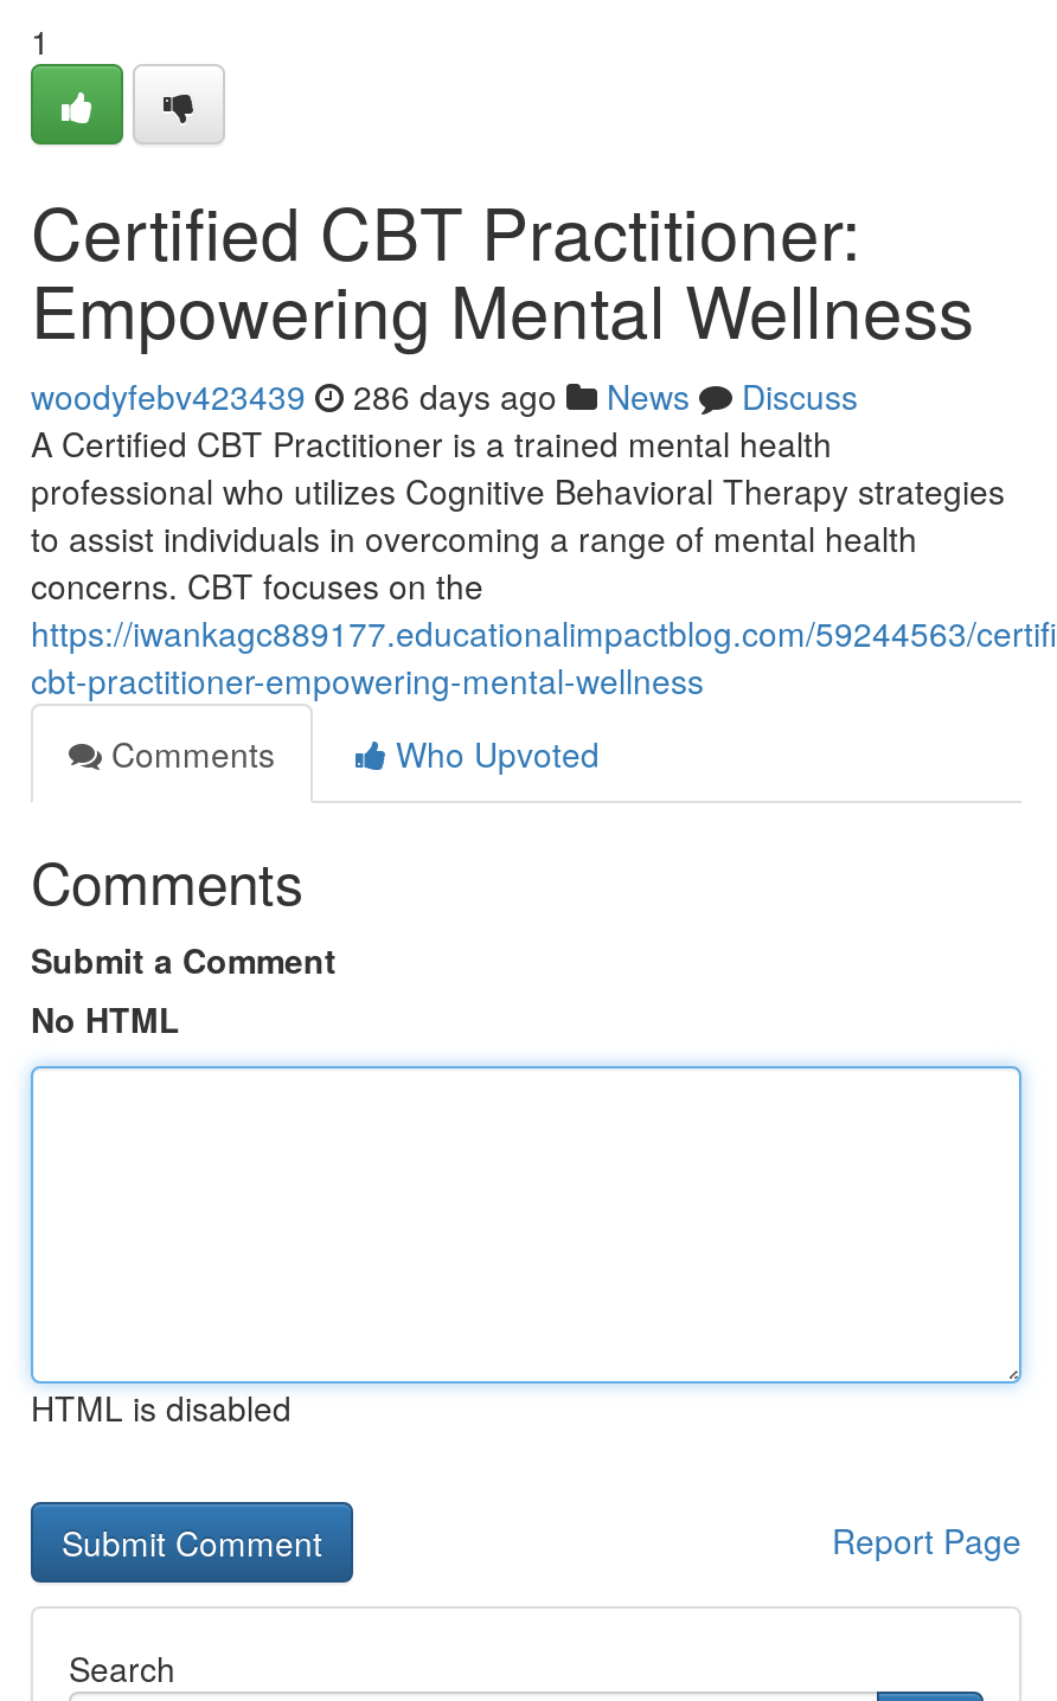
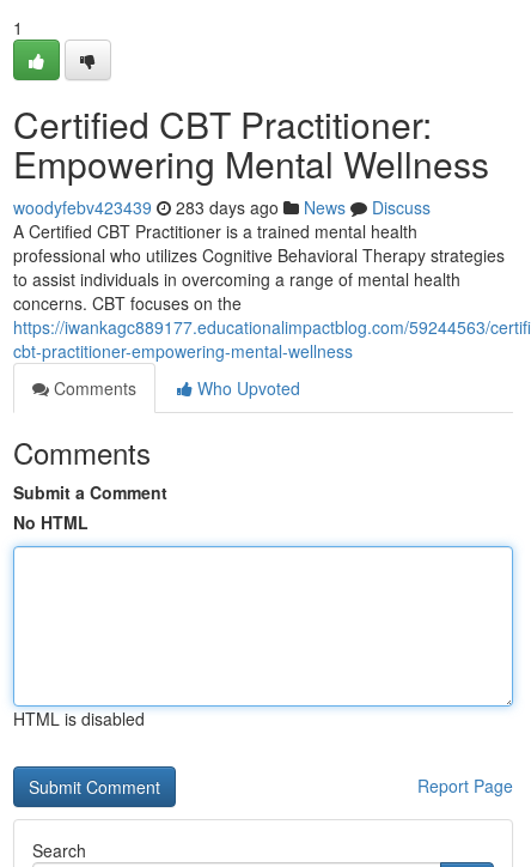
- woodyfebv423439 286 days ago News Discuss
+ woodyfebv423439 283 days ago News Discuss
